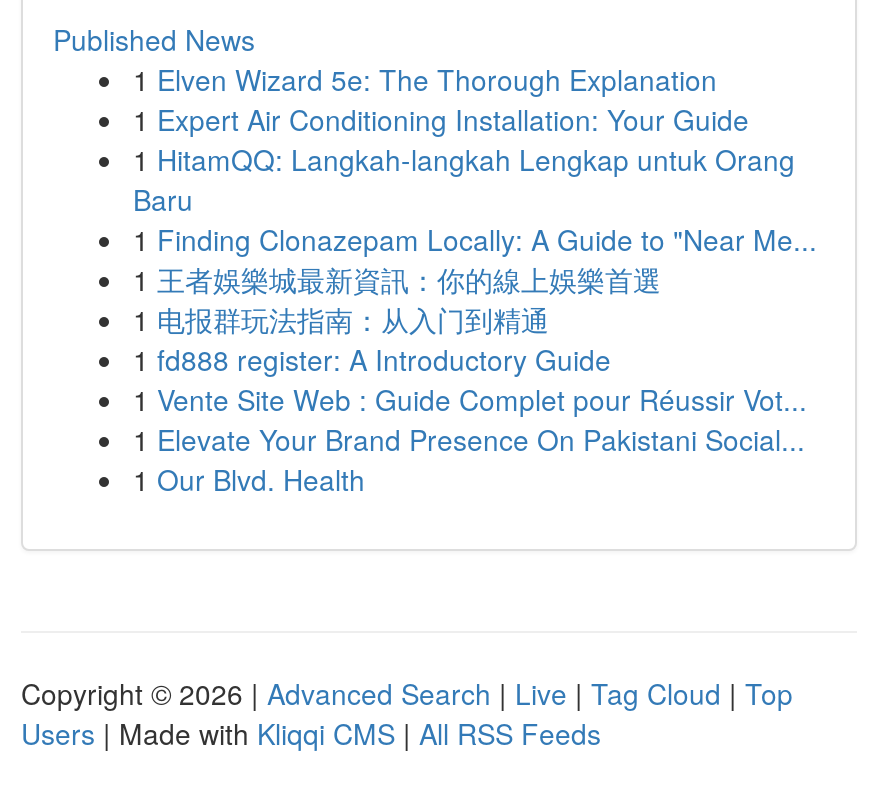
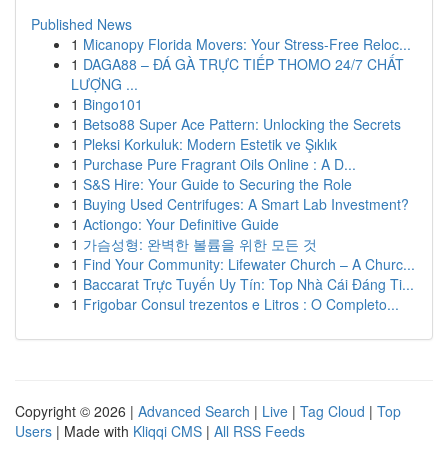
- 1 Elven Wizard 5e: The Thorough Explanation
- 1 Expert Air Conditioning Installation: Your Guide
- 1 HitamQQ: Langkah-langkah Lengkap untuk Orang
- Baru
- 1 Finding Clonazepam Locally: A Guide to "Near Me...
- 1 王者娛樂城最新資訊：你的線上娛樂首選
- 1 电报群玩法指南：从入门到精通
- 1 fd888 register: A Introductory Guide
- 1 Vente Site Web : Guide Complet pour Réussir Vot...
- 1 Elevate Your Brand Presence On Pakistani Social...
- 1 Our Blvd. Health
+ 1 Micanopy Florida Movers: Your Stress-Free Reloc...
+ 1 DAGA88 – ĐÁ GÀ TRỰC TIẾP THOMO 24/7 CHẤT
+ LƯỢNG ...
+ 1 Bingo101
+ 1 Betso88 Super Ace Pattern: Unlocking the Secrets
+ 1 Pleksi Korkuluk: Modern Estetik ve Şıklık
+ 1 Purchase Pure Fragrant Oils Online : A D...
+ 1 S&S Hire: Your Guide to Securing the Role
+ 1 Buying Used Centrifuges: A Smart Lab Investment?
+ 1 Actiongo: Your Definitive Guide
+ 1 가슴성형: 완벽한 볼륨을 위한 모든 것
+ 1 Find Your Community: Lifewater Church – A Churc...
+ 1 Baccarat Trực Tuyến Uy Tín: Top Nhà Cái Đáng Ti...
+ 1 Frigobar Consul trezentos e Litros : O Completo...
